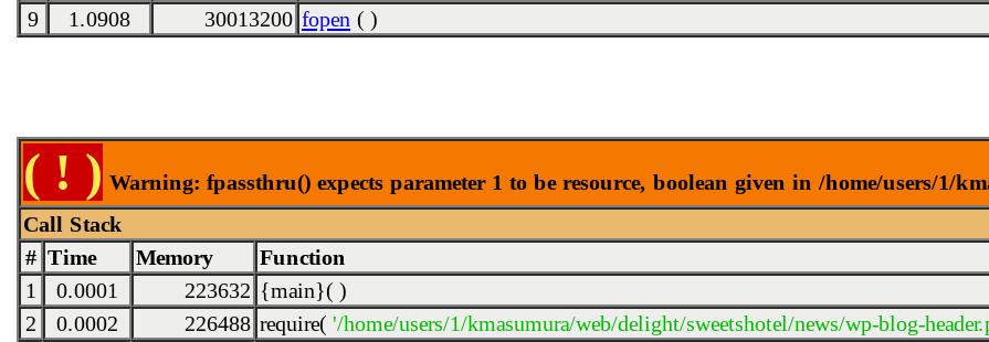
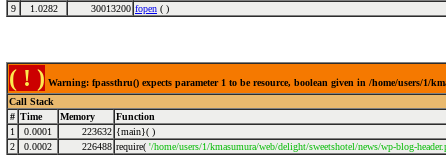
- 9 1.0908
+ 9 1.0282
